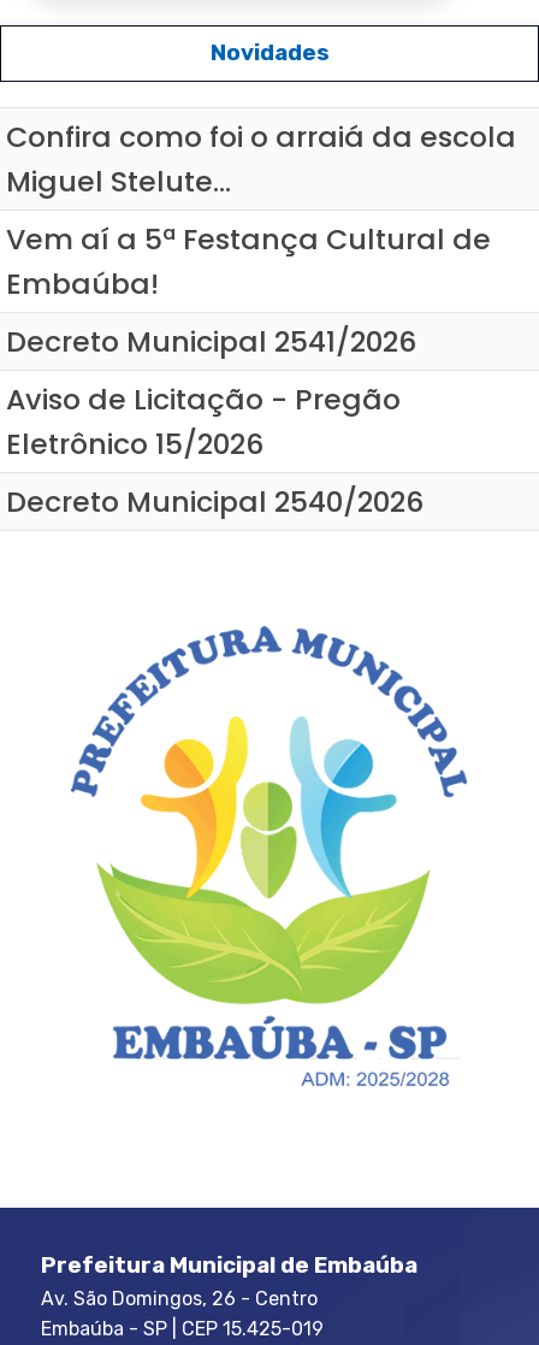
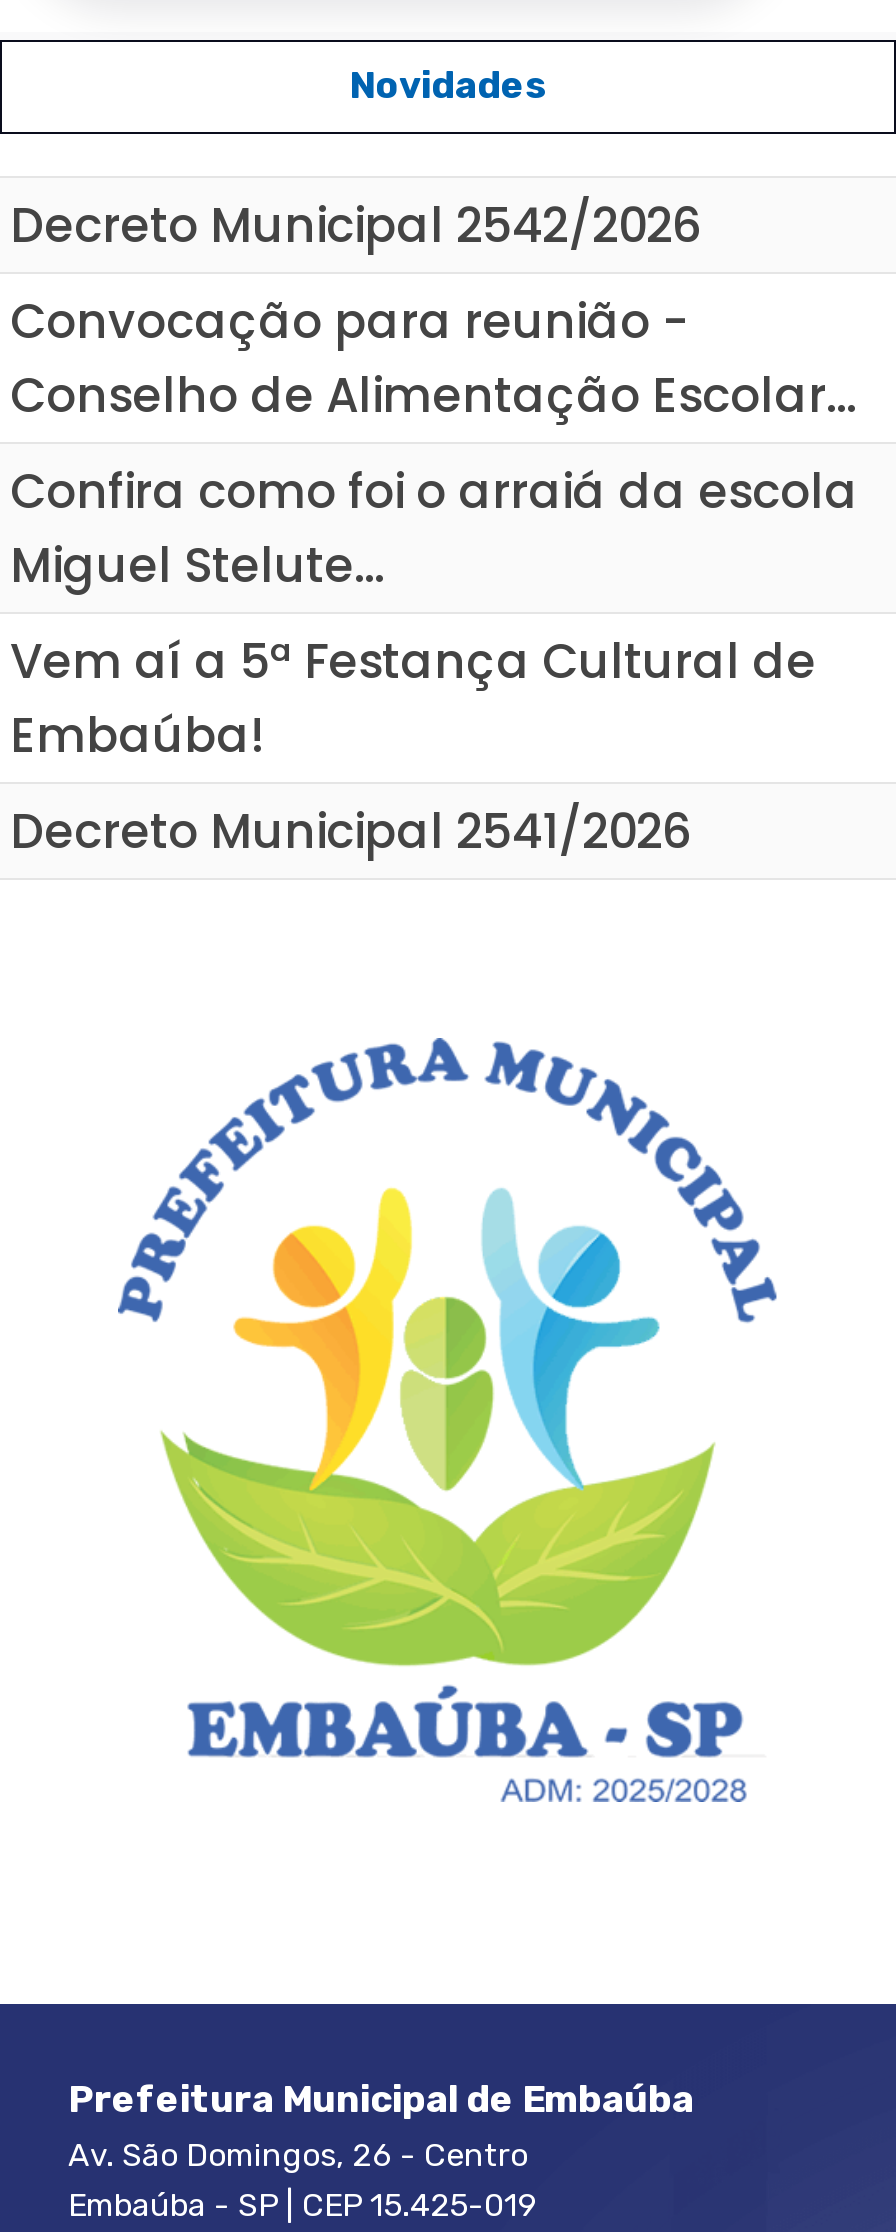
+ Decreto Municipal 2542/2026
+ Convocação para reunião -
+ Conselho de Alimentação Escolar...

moved down: Confira como foi o arraiá da escola | Miguel Stelute... | Vem aí a 5ª Festança Cultural de | Embaúba! | Decreto Municipal 2541/2026

- Aviso de Licitação - Pregão
- Eletrônico 15/2026
- Decreto Municipal 2540/2026
